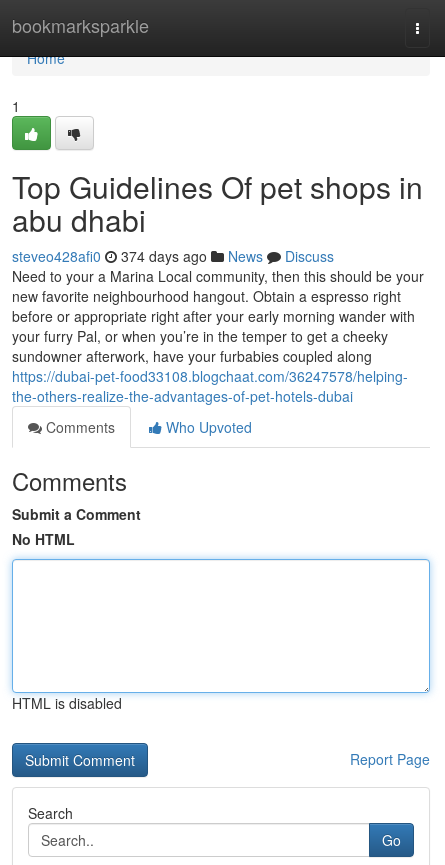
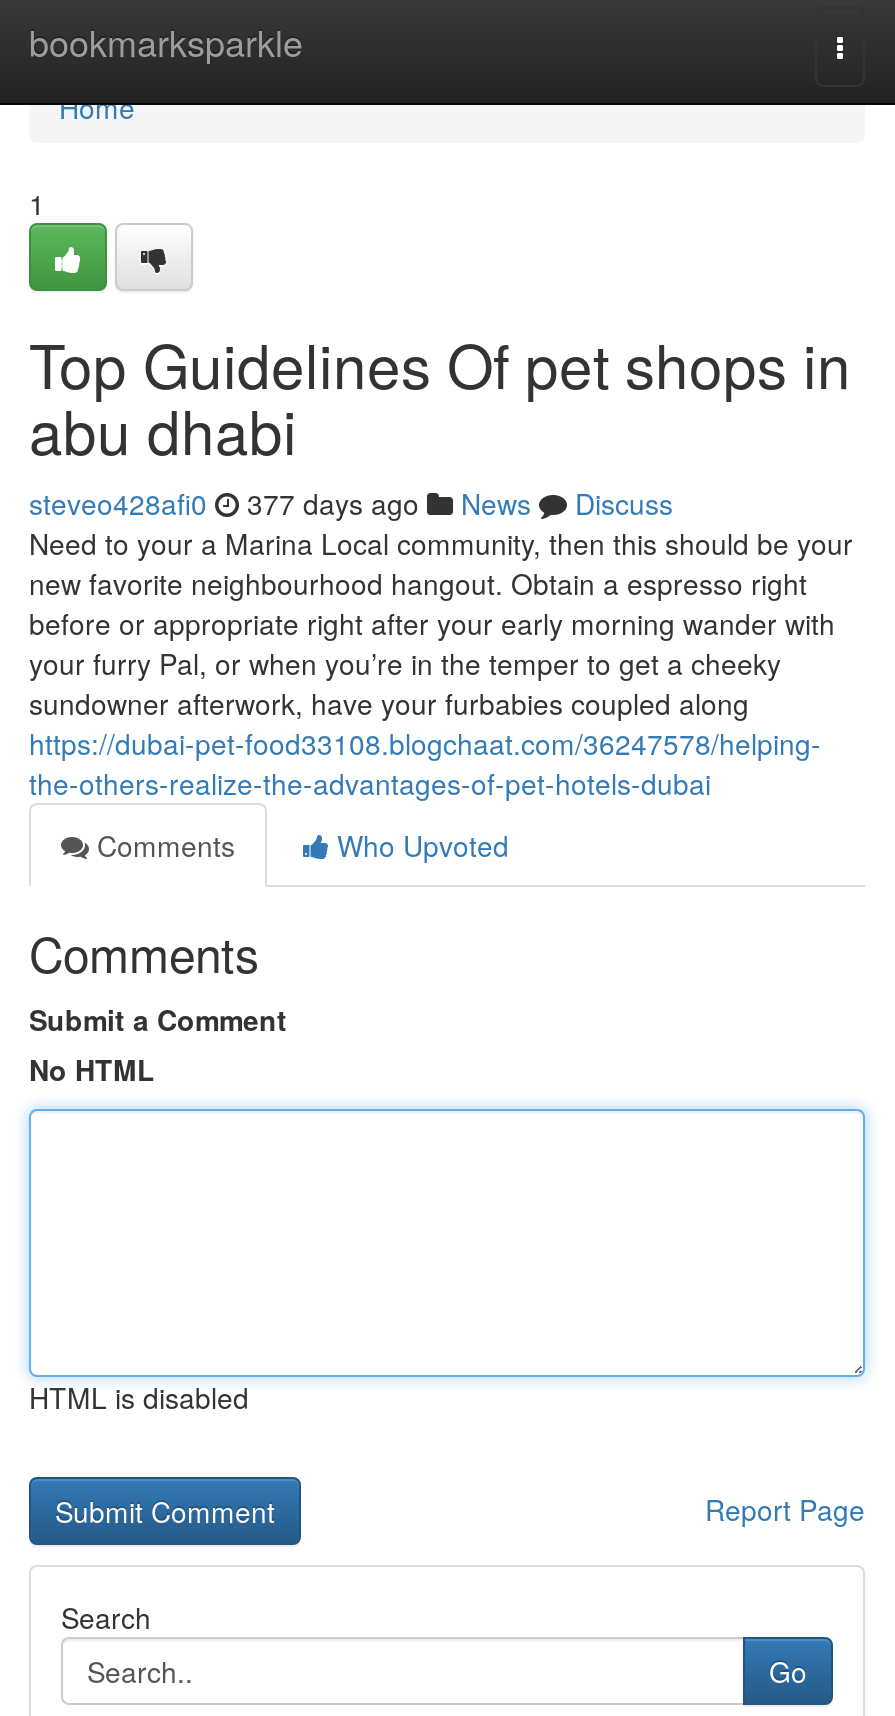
- steveo428afi0 374 days ago News Discuss
+ steveo428afi0 377 days ago News Discuss
